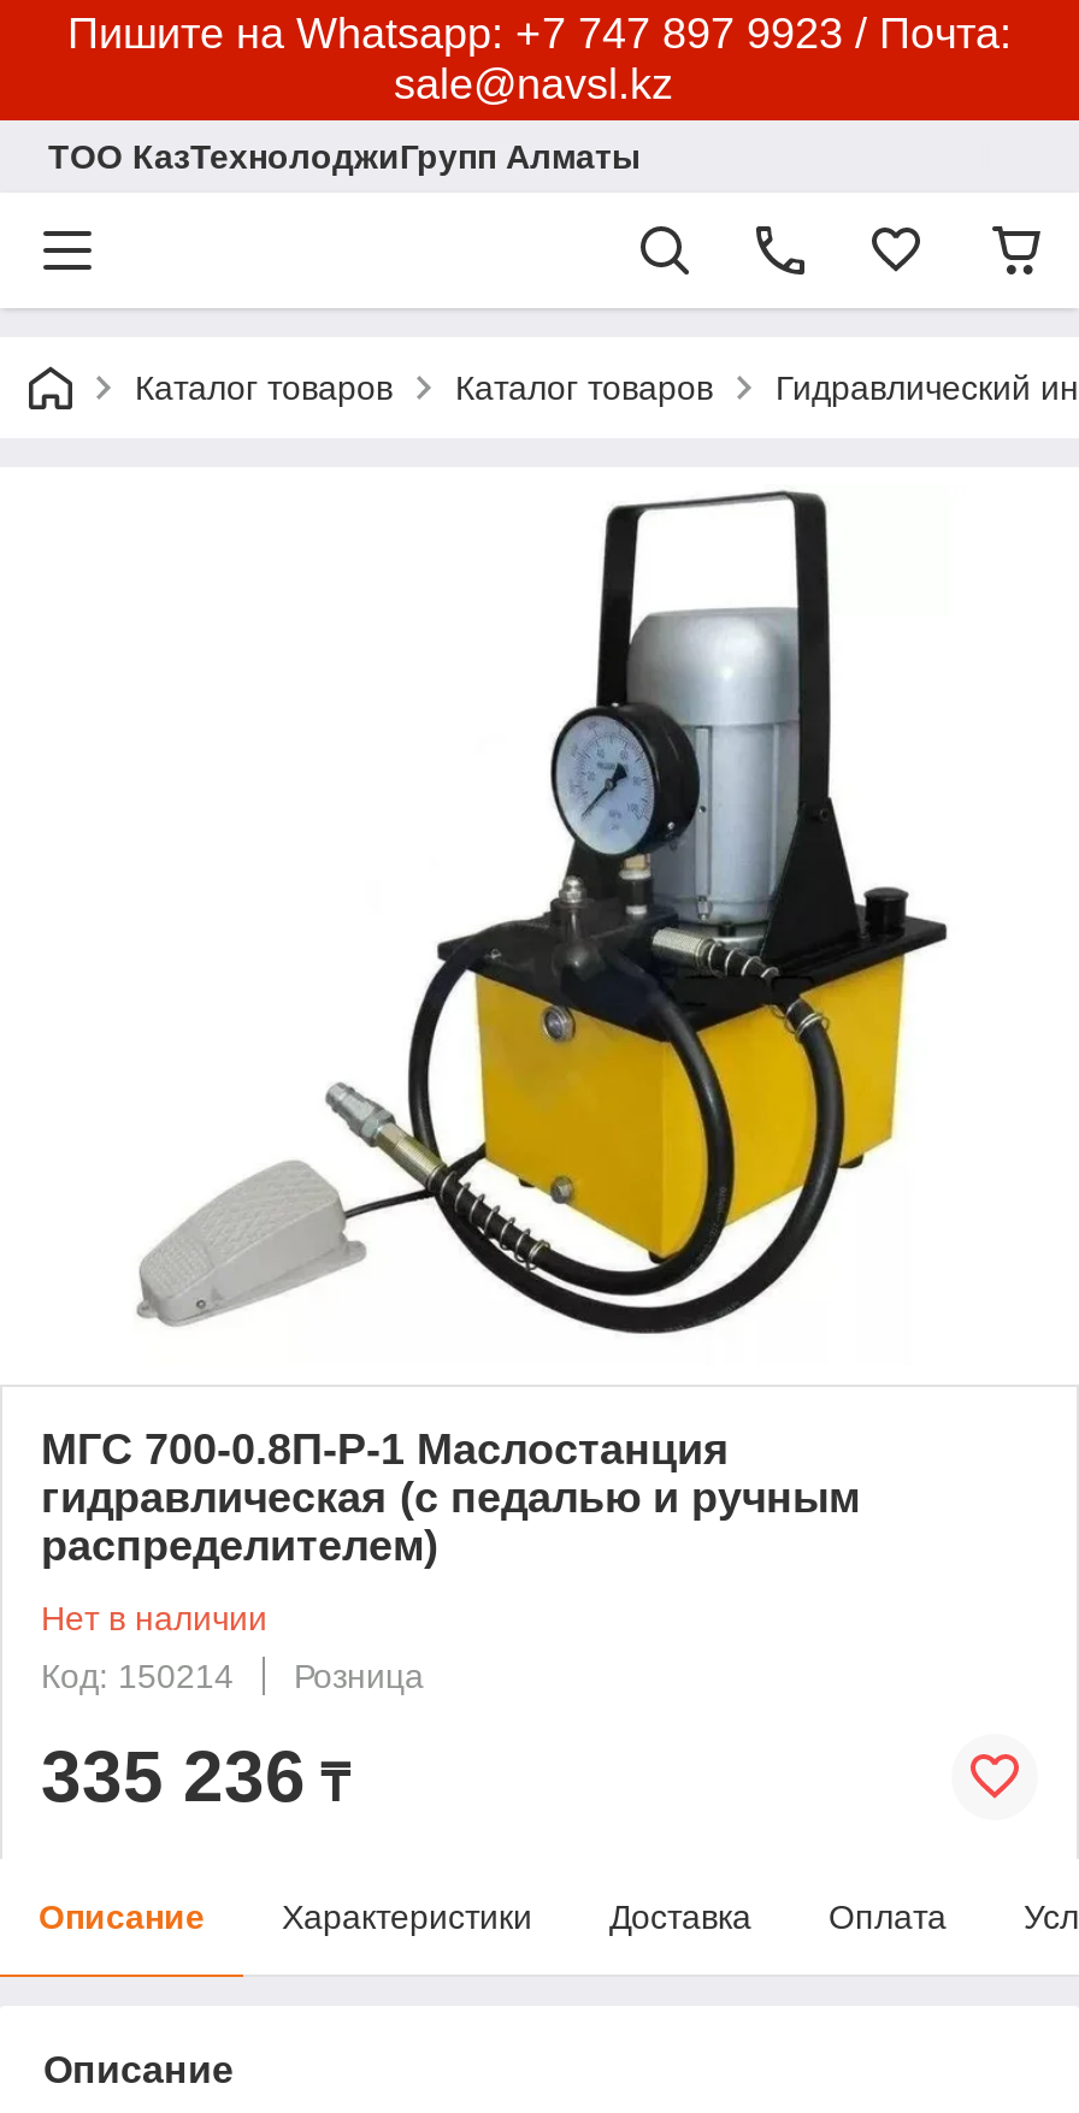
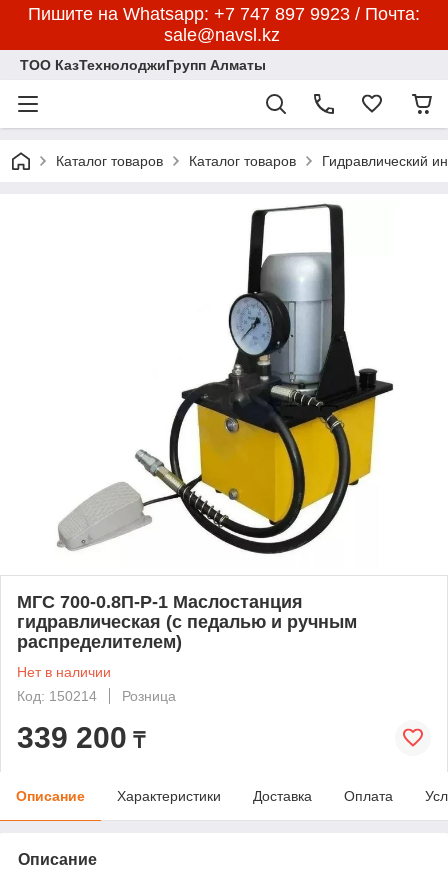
- 335 236 ₸
+ 339 200 ₸
